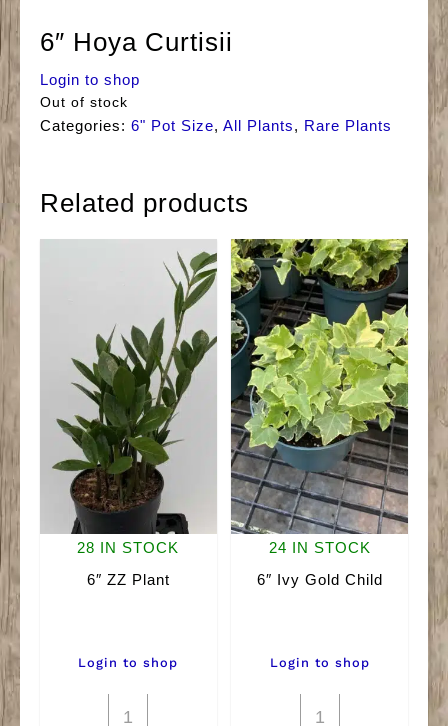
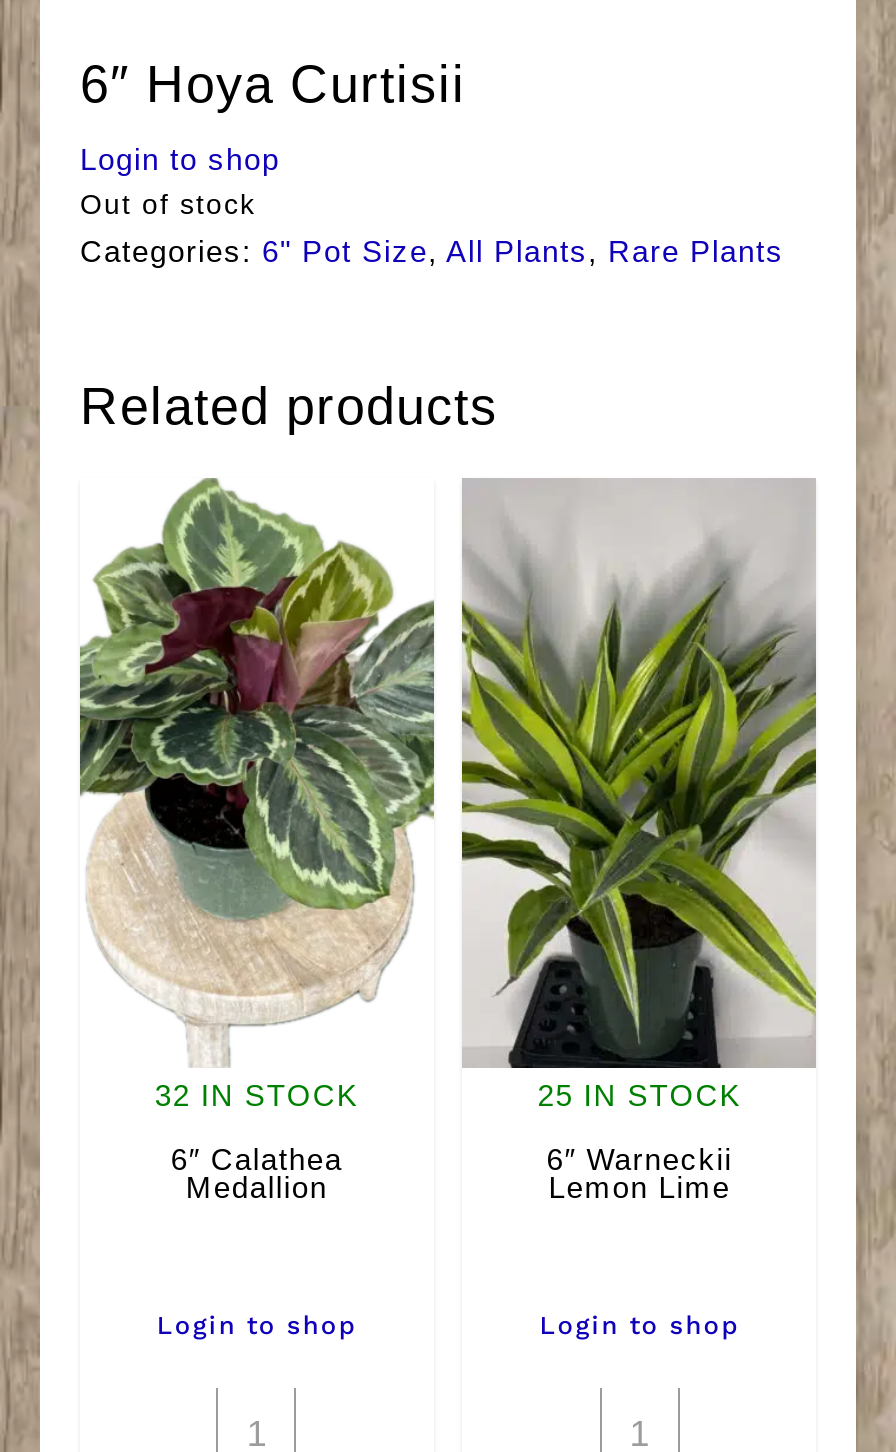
- [image]
- 28 IN STOCK
+ [image]
+ 32 IN STOCK

- [image]
- 24 IN STOCK
+ [image]
+ 25 IN STOCK

- 6″ ZZ Plant
+ 6″ Calathea
+ Medallion

- 6″ Ivy Gold Child
+ 6″ Warneckii
+ Lemon Lime
